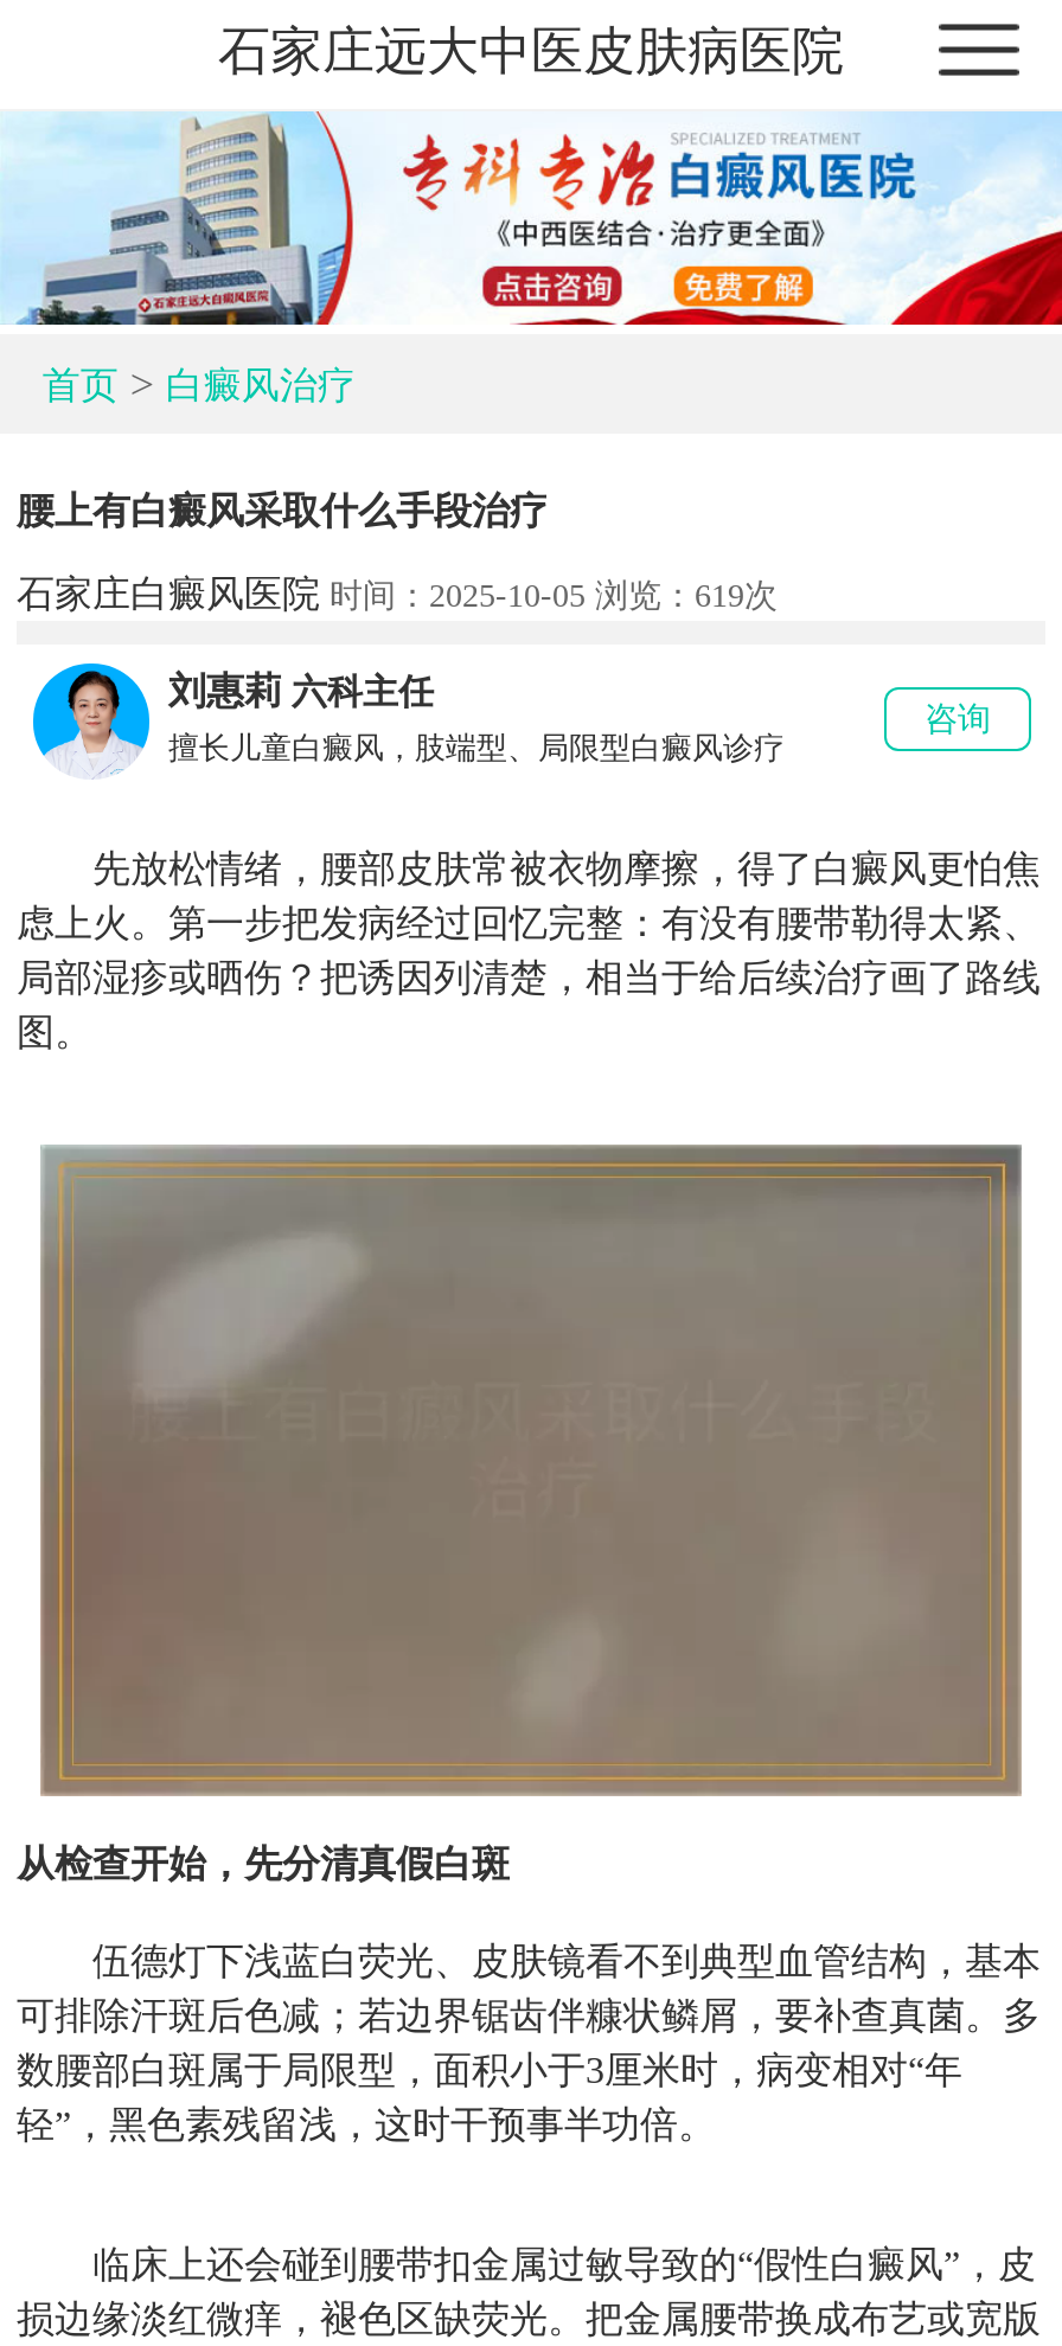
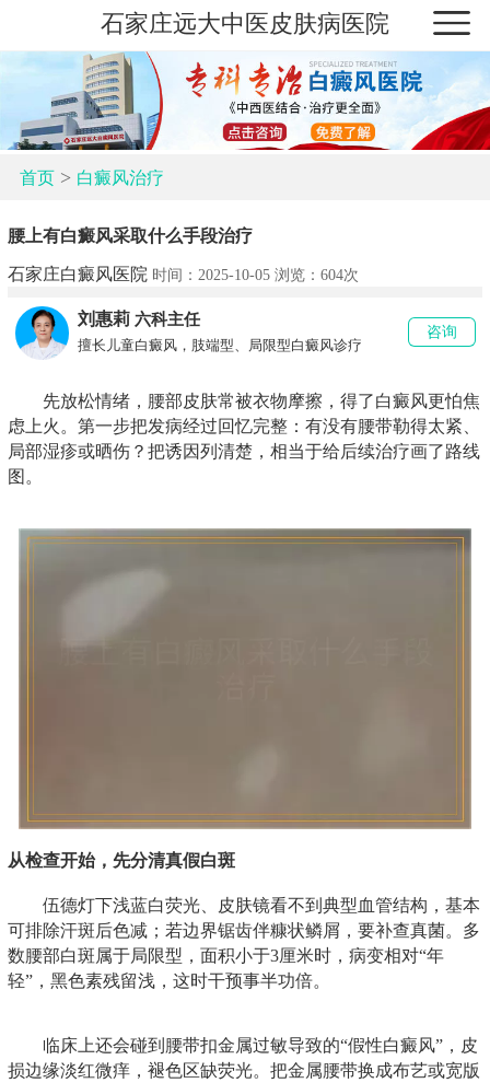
- 石家庄白癜风医院时间：2025-10-05 浏览：619次
+ 石家庄白癜风医院时间：2025-10-05 浏览：604次
